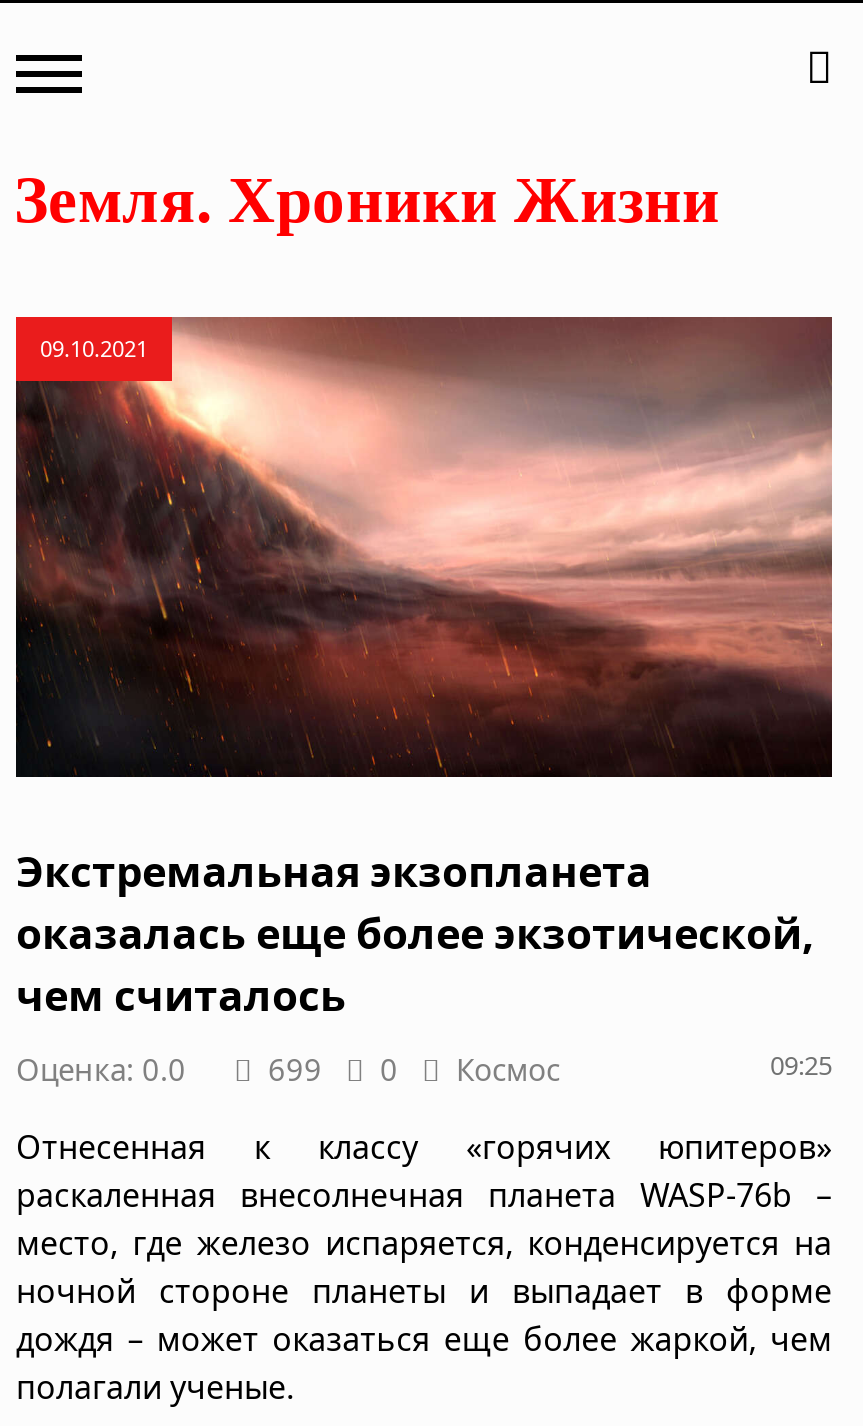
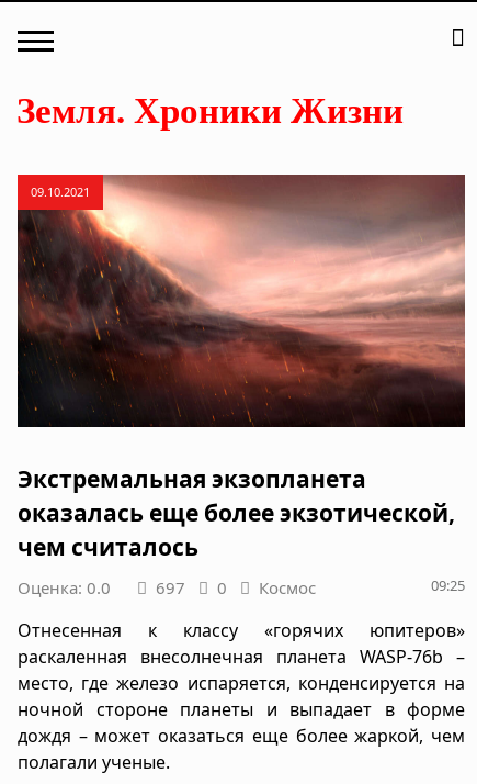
- Оценка: 0.0 699 0 Космос
+ Оценка: 0.0 697 0 Космос
